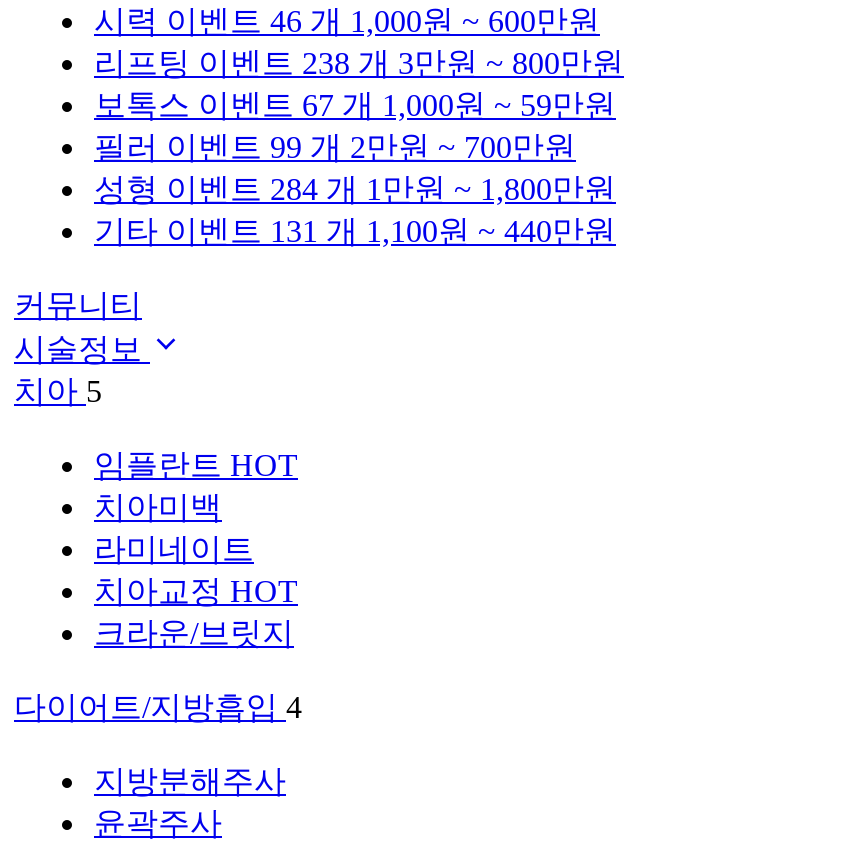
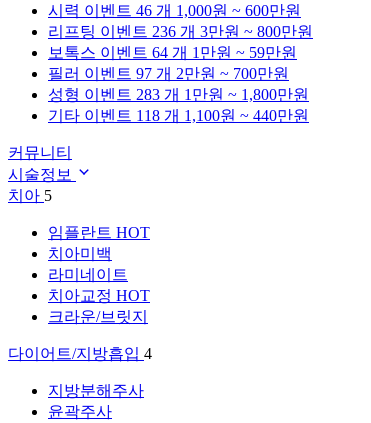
- 리프팅 이벤트 238 개 3만원 ~ 800만원
+ 리프팅 이벤트 236 개 3만원 ~ 800만원

- 보톡스 이벤트 67 개 1,000원 ~ 59만원
+ 보톡스 이벤트 64 개 1만원 ~ 59만원

- 필러 이벤트 99 개 2만원 ~ 700만원
+ 필러 이벤트 97 개 2만원 ~ 700만원

- 성형 이벤트 284 개 1만원 ~ 1,800만원
+ 성형 이벤트 283 개 1만원 ~ 1,800만원

- 기타 이벤트 131 개 1,100원 ~ 440만원
+ 기타 이벤트 118 개 1,100원 ~ 440만원
